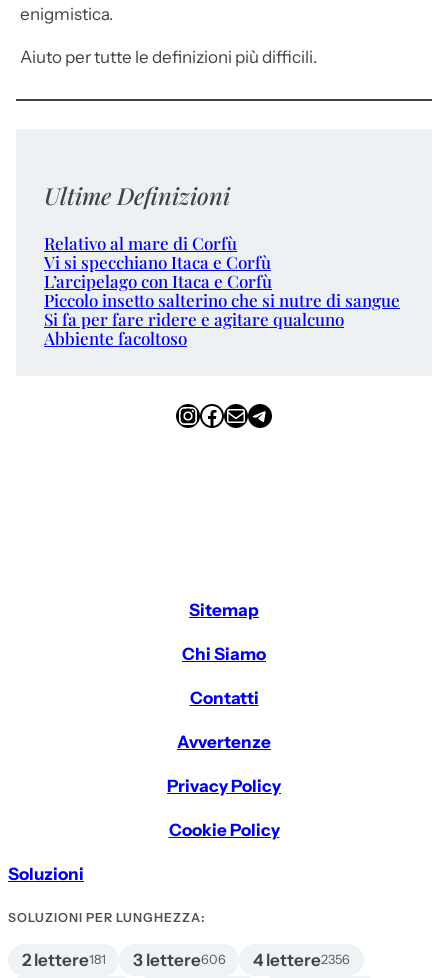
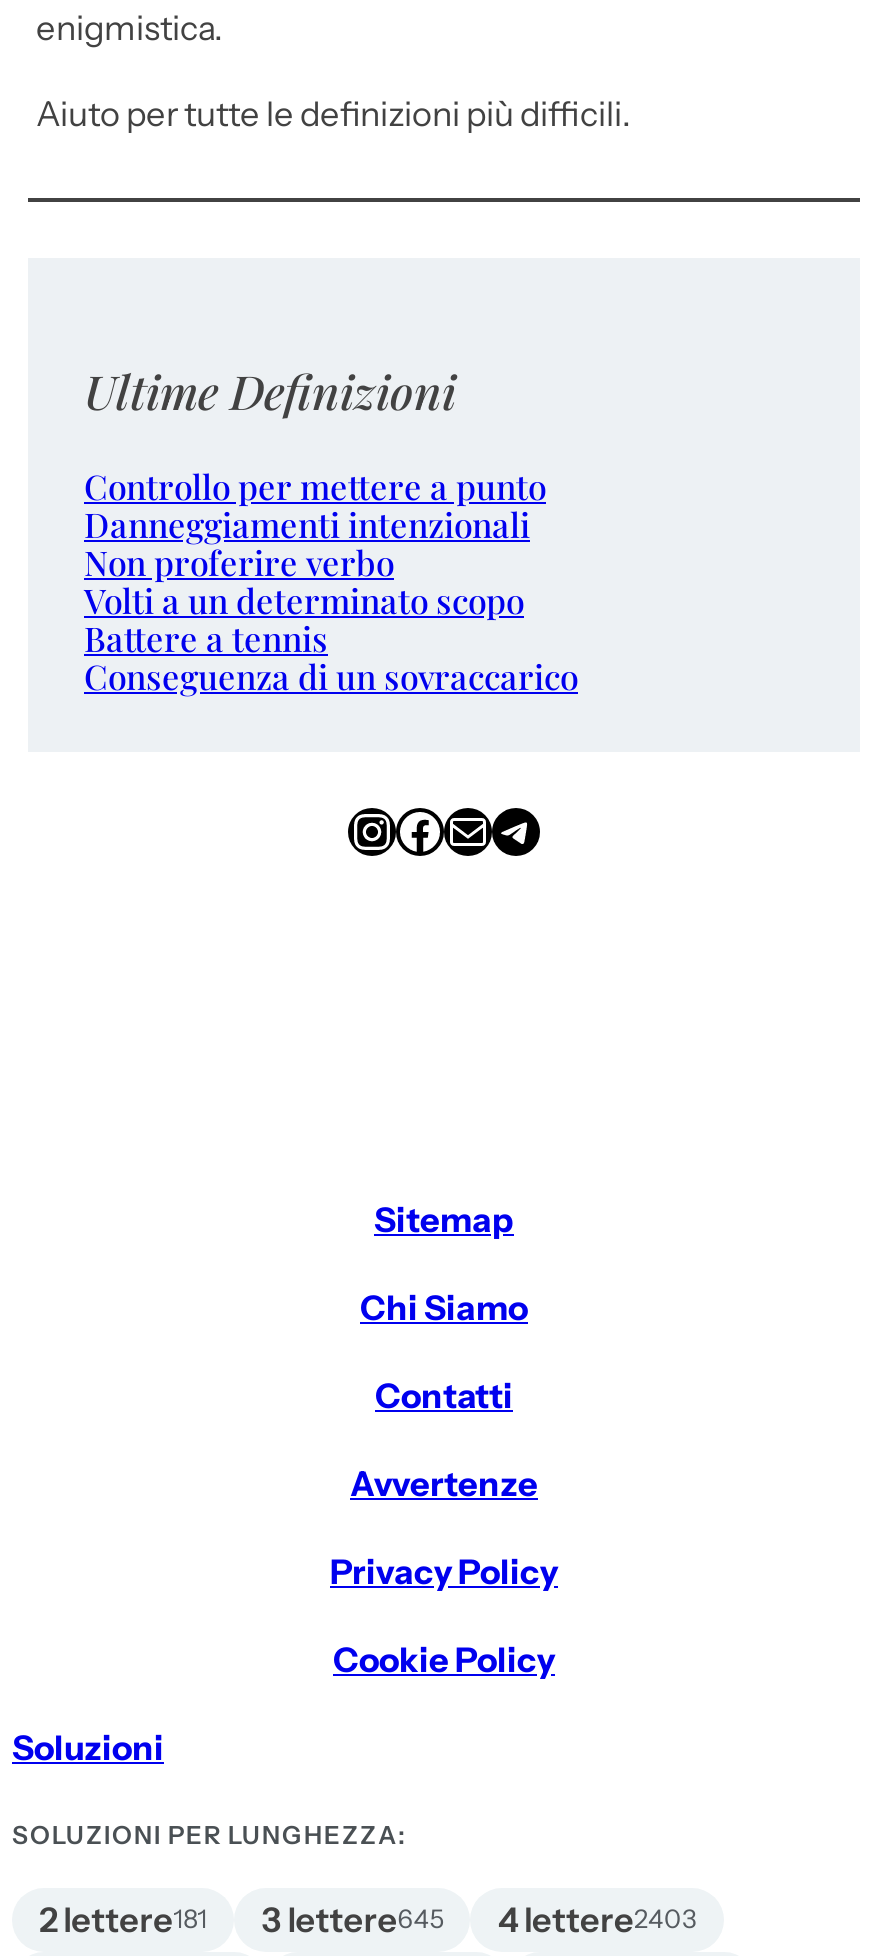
- Relativo al mare di Corfù
- Vi si specchiano Itaca e Corfù
- L’arcipelago con Itaca e Corfù
- Piccolo insetto salterino che si nutre di sangue
- Si fa per fare ridere e agitare qualcuno
- Abbiente facoltoso
+ Controllo per mettere a punto
+ Danneggiamenti intenzionali
+ Non proferire verbo
+ Volti a un determinato scopo
+ Battere a tennis
+ Conseguenza di un sovraccarico

- 3 lettere606
+ 3 lettere645

- 4 lettere2356
+ 4 lettere2403
